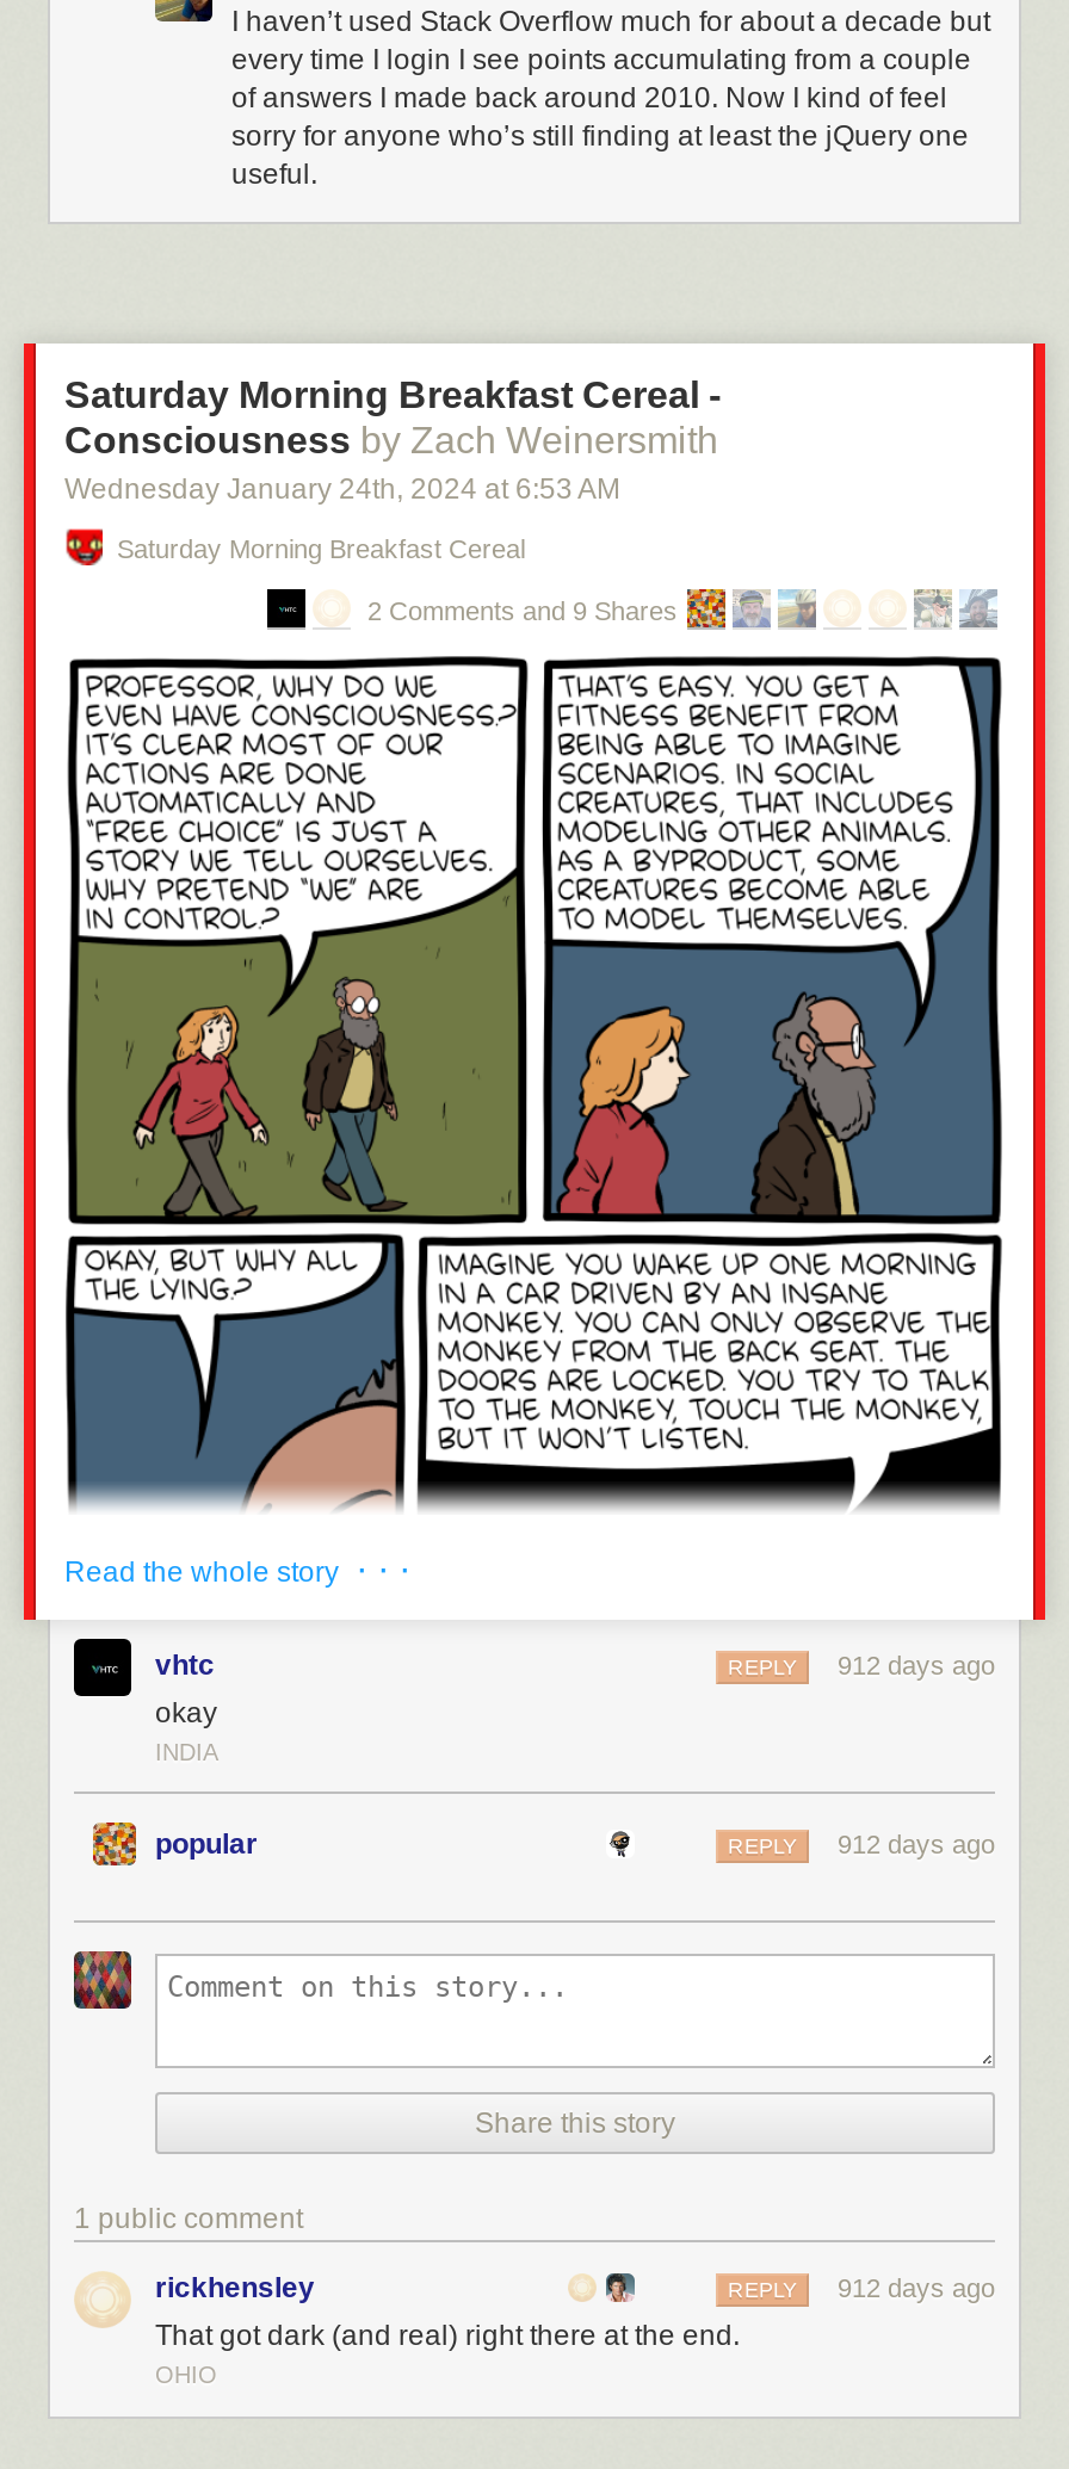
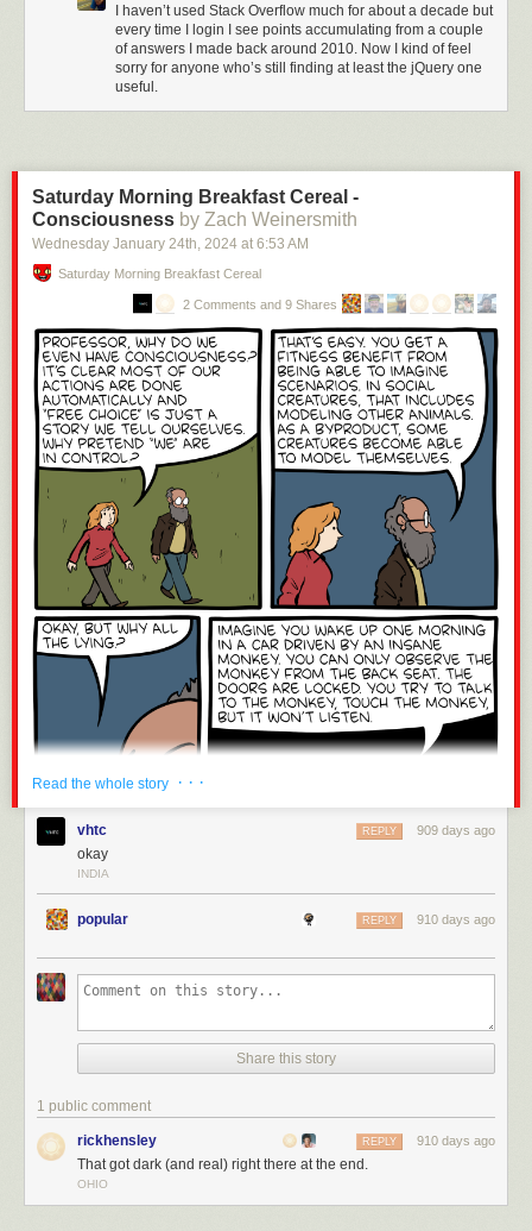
- REPLY 912 days ago
+ REPLY 909 days ago

- REPLY 912 days ago
+ REPLY 910 days ago

- REPLY 912 days ago
+ REPLY 910 days ago
